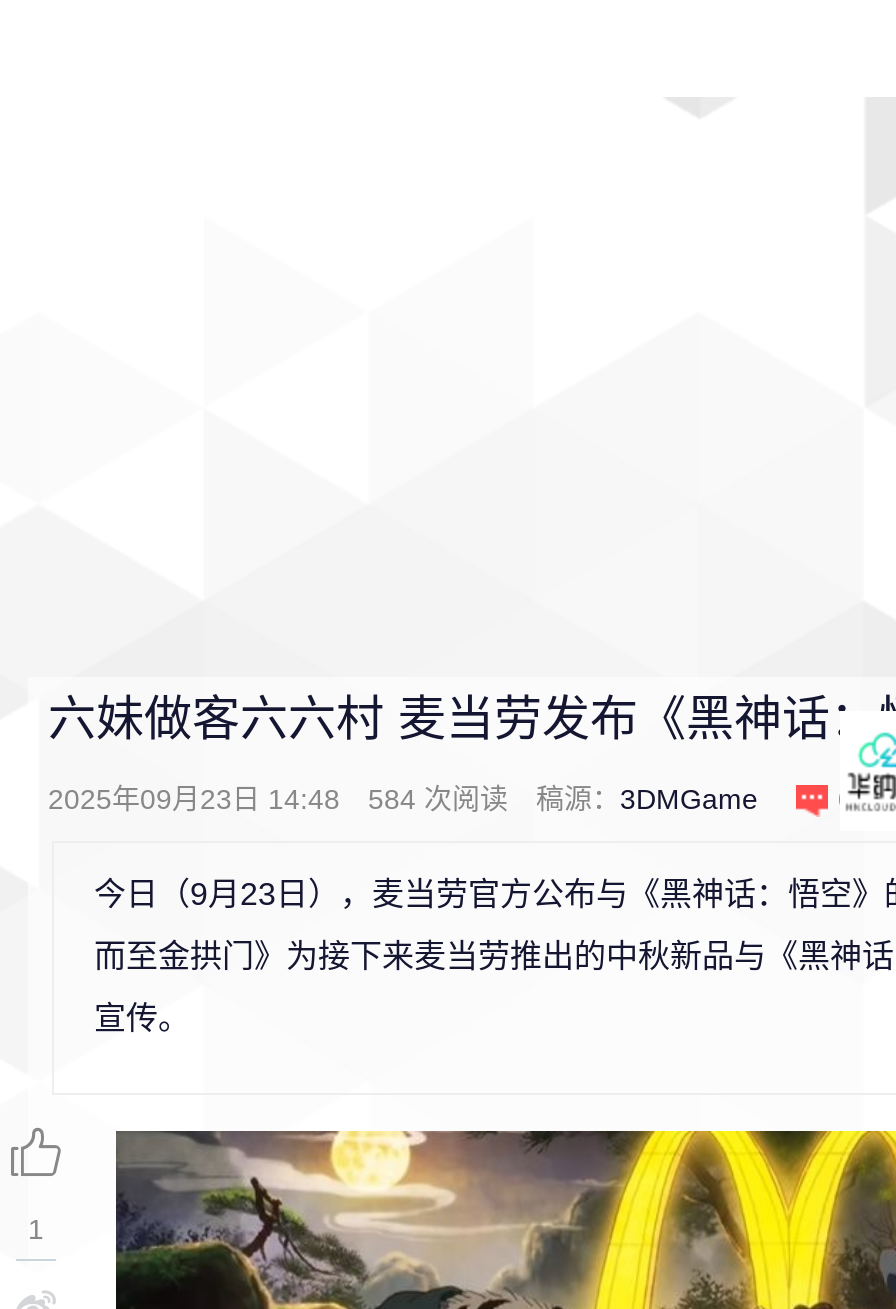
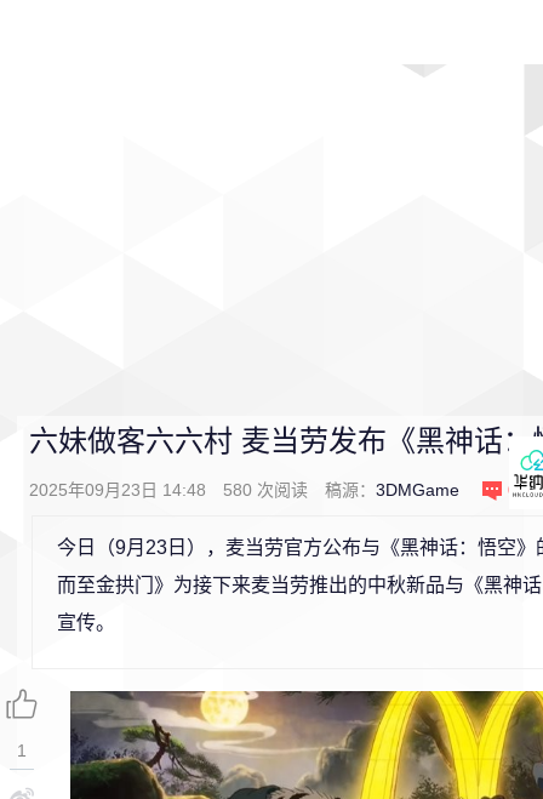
- 2025年09月23日 14:48 584次阅读 稿源：3DMGame
+ 2025年09月23日 14:48 580次阅读 稿源：3DMGame
